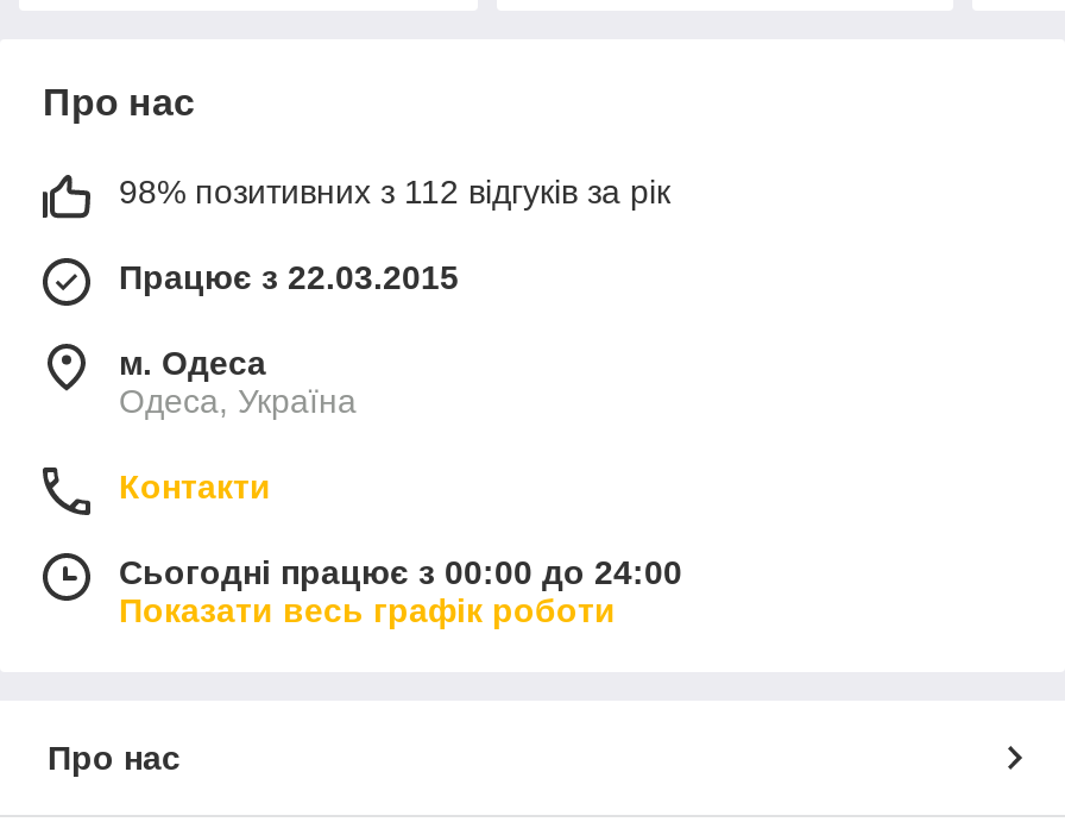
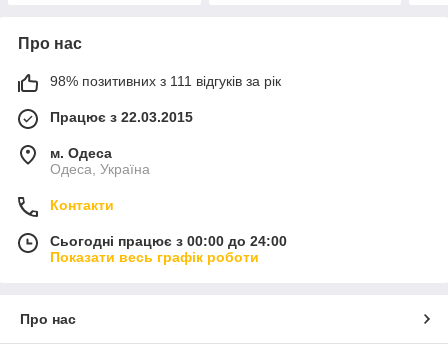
- 98% позитивних з 112 відгуків за рік
+ 98% позитивних з 111 відгуків за рік
